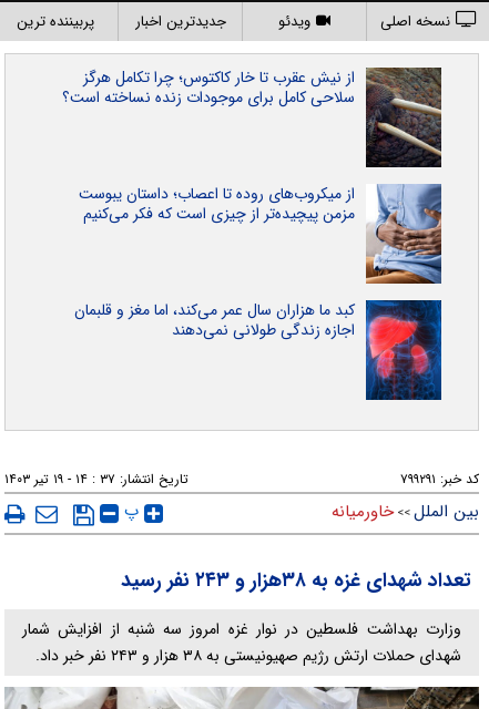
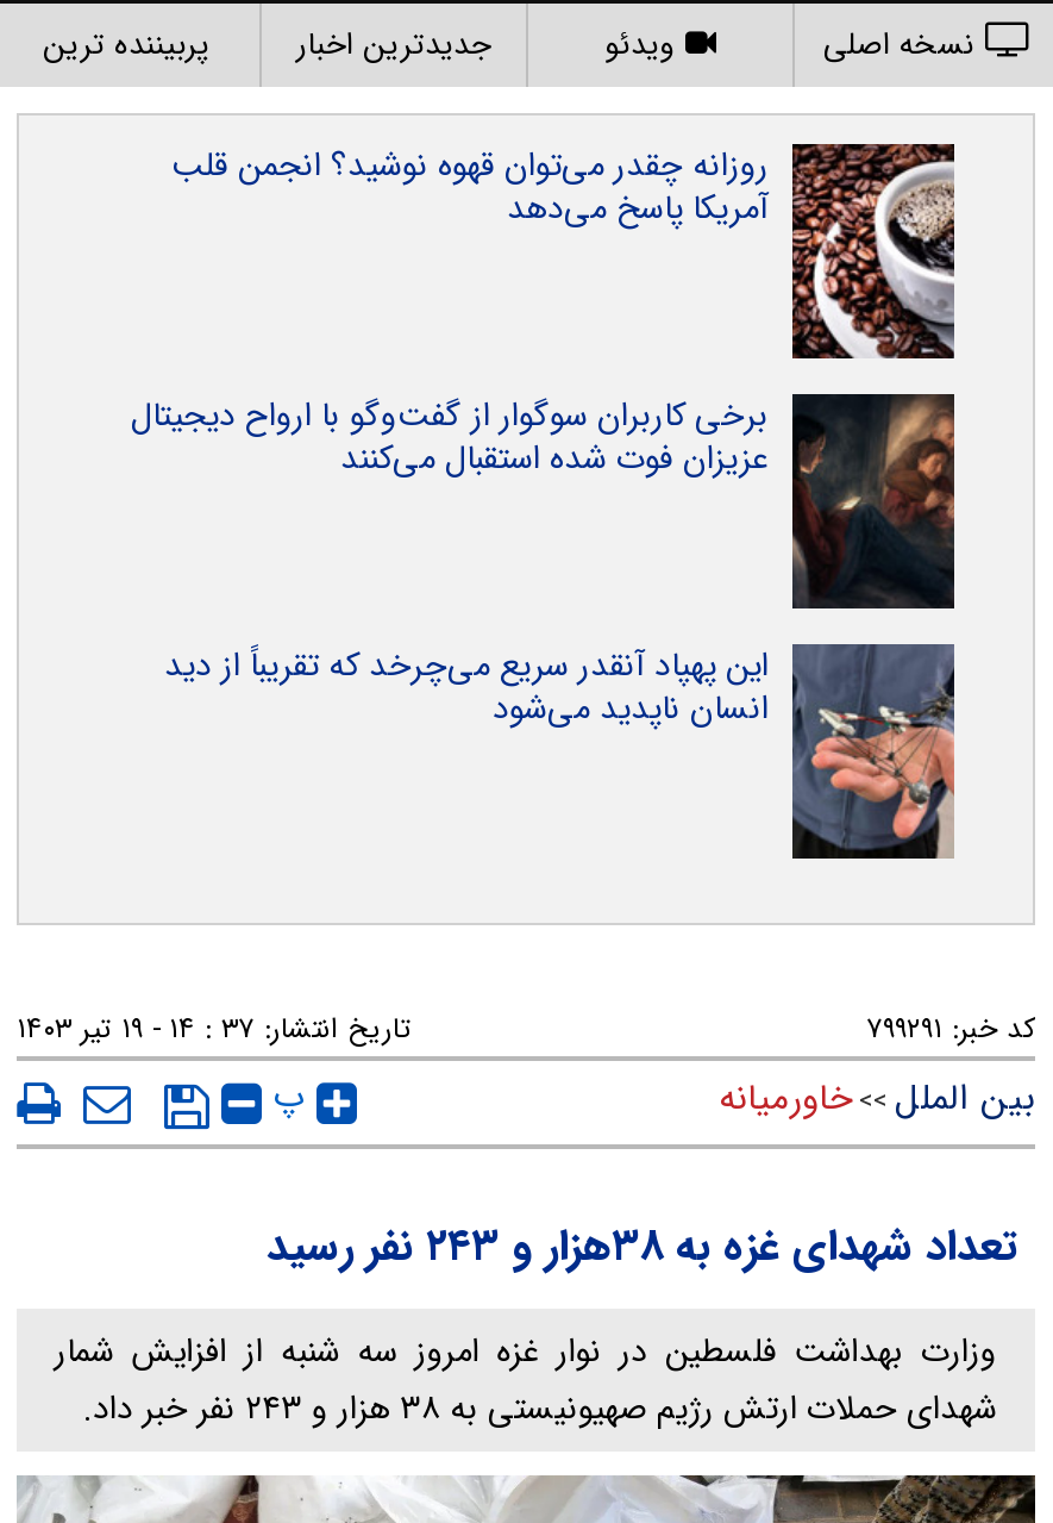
- [image]
- از نیش عقرب تا خار کاکتوس؛ چرا تکامل هرگز
- سلاحی کامل برای موجودات زنده نساخته است؟
+ [image]
+ روزانه چقدر می‌توان قهوه نوشید؟ انجمن قلب
+ آمریکا پاسخ می‌دهد

- [image]
- از میکروب‌های روده تا اعصاب؛ داستان یبوست
- مزمن پیچیده‌تر از چیزی است که فکر می‌کنیم
+ [image]
+ برخی کاربران سوگوار از گفت‌وگو با ارواح دیجیتال
+ عزیزان فوت شده استقبال می‌کنند

- [image]
- کبد ما هزاران سال عمر می‌کند، اما مغز و قلبمان
- اجازه زندگی طولانی نمی‌دهند
+ [image]
+ این پهپاد آنقدر سریع می‌چرخد که تقریباً از دید
+ انسان ناپدید می‌شود
